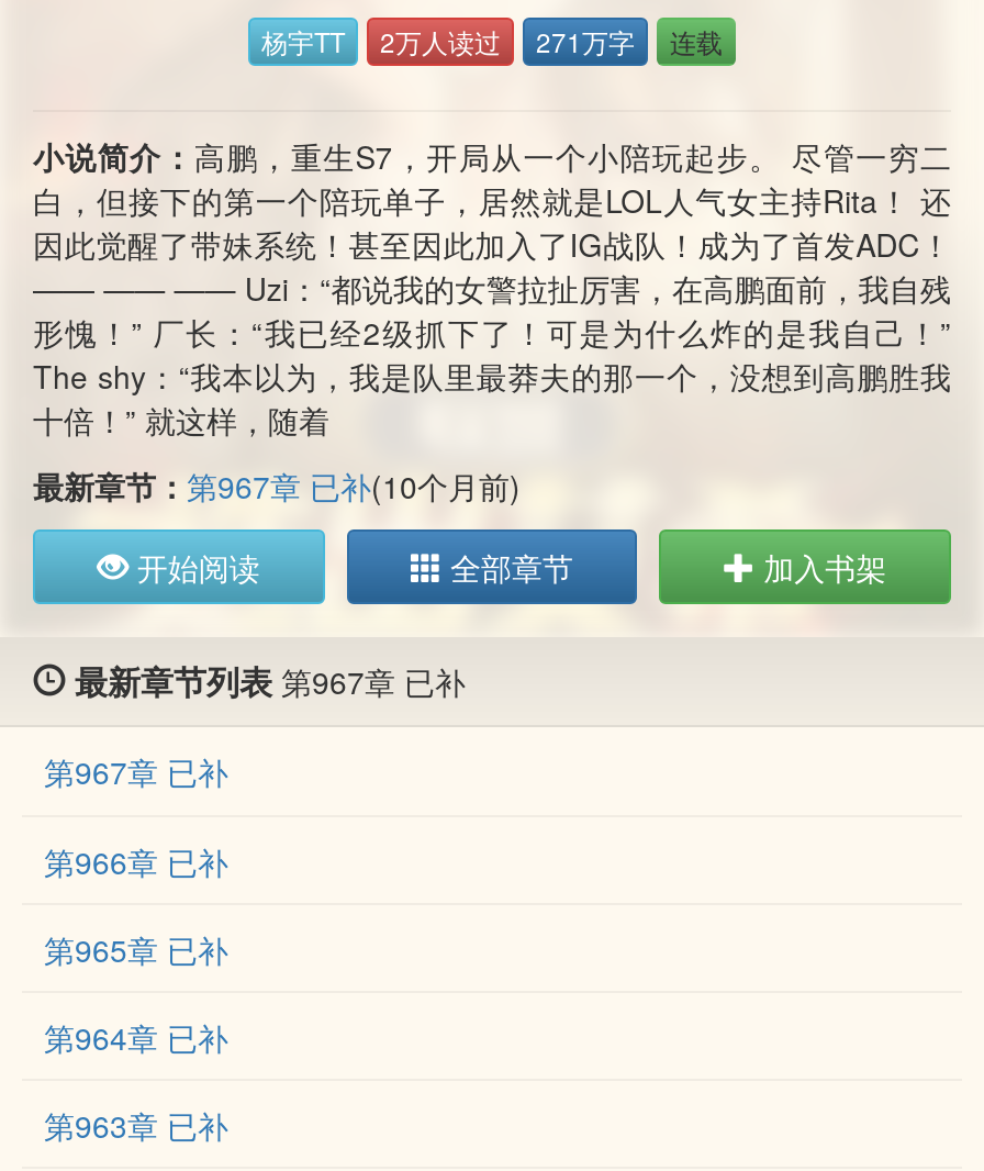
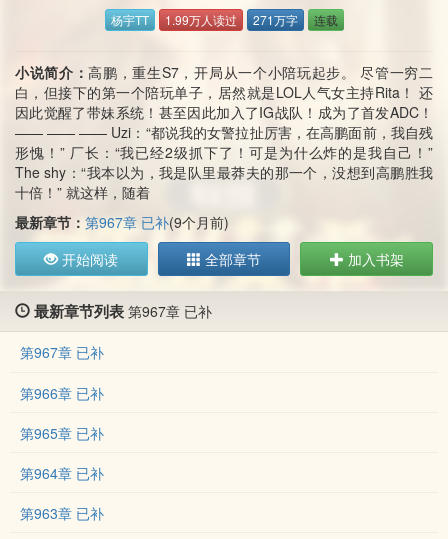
- 2万人读过
+ 1.99万人读过

- 最新章节：第967章 已补(10个月前)
+ 最新章节：第967章 已补(9个月前)
